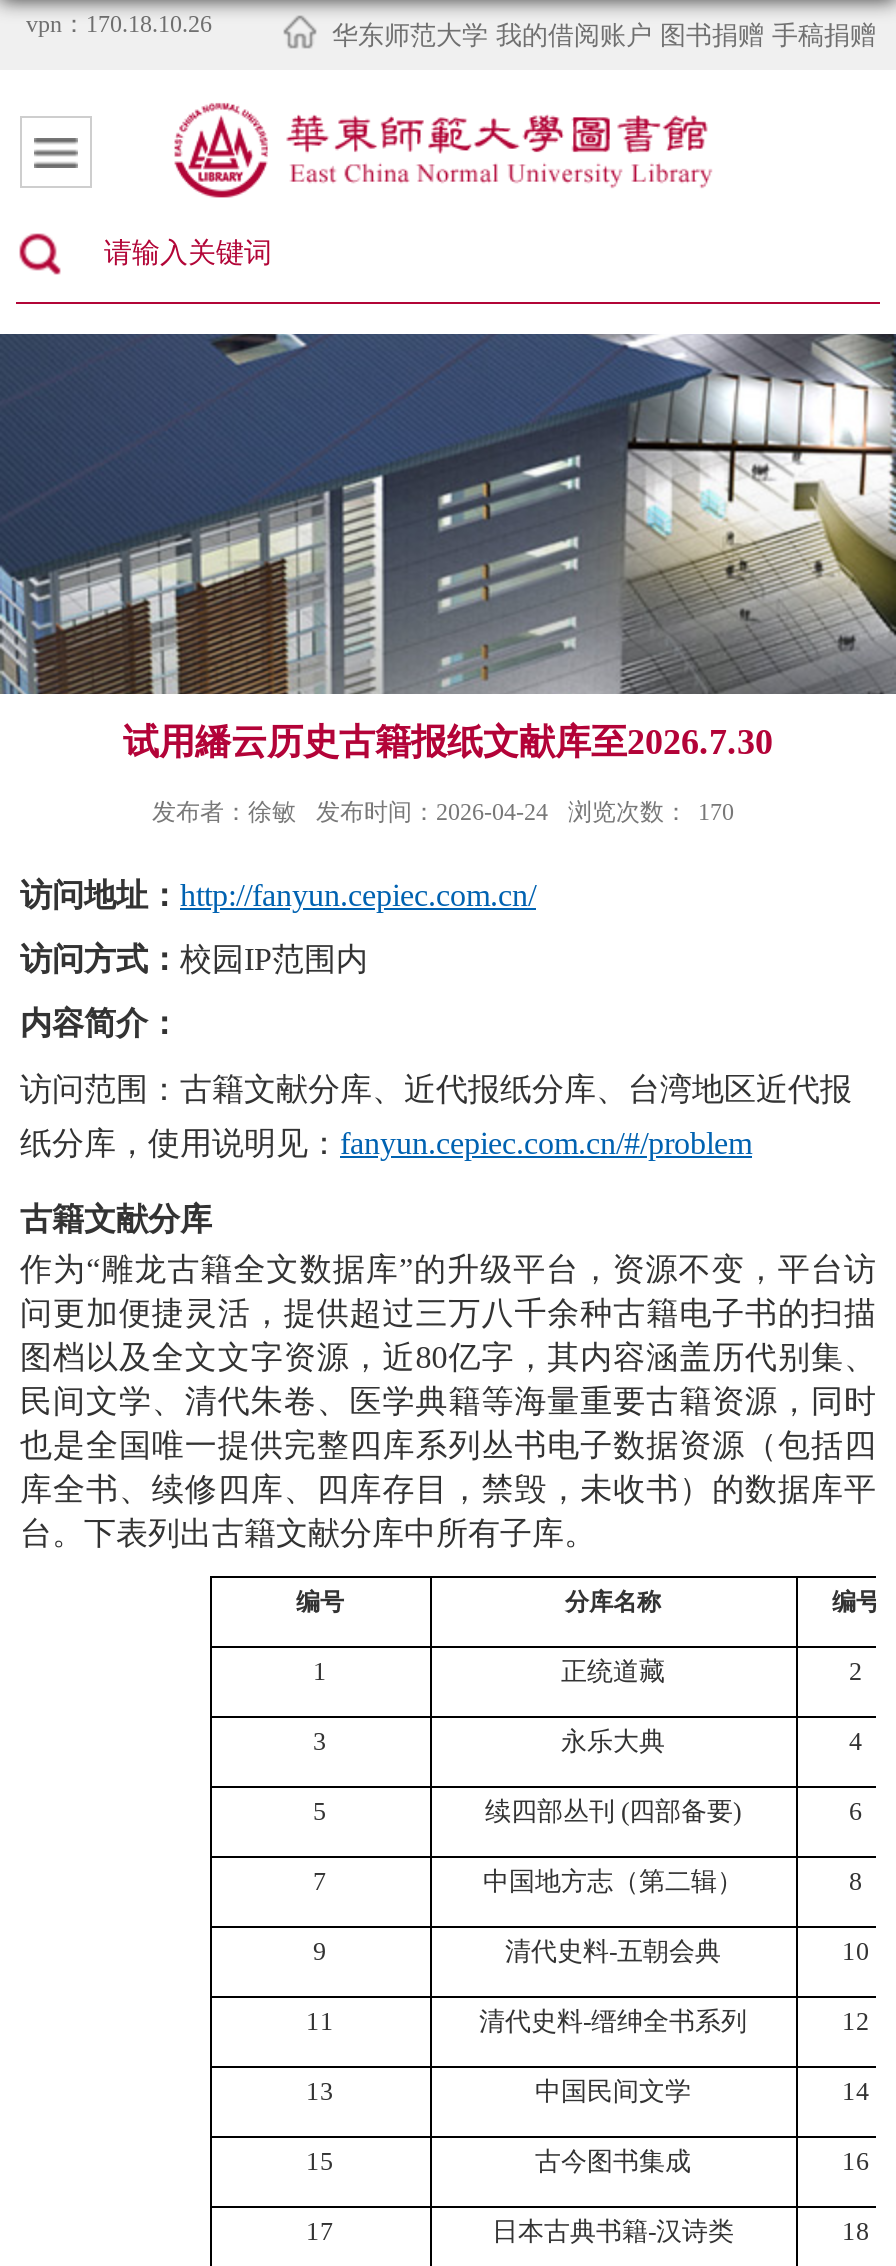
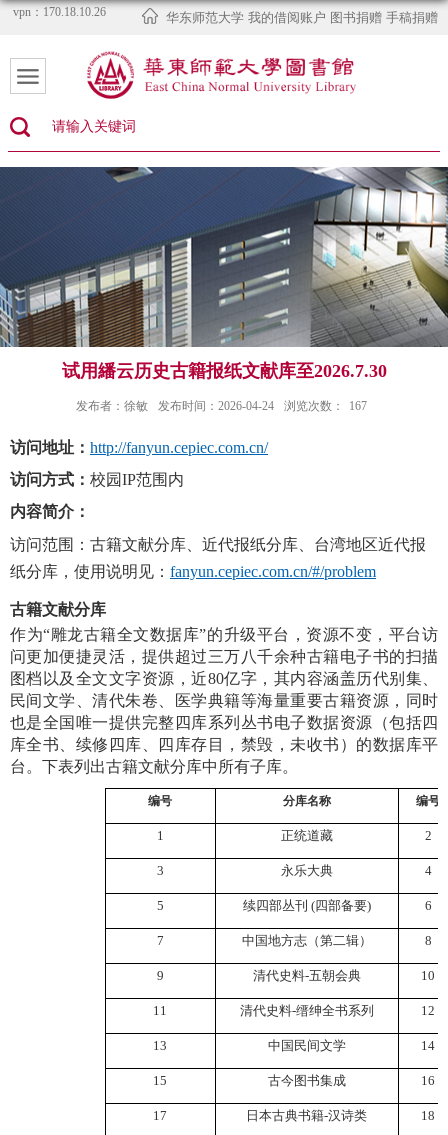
- 发布者：徐敏 发布时间：2026-04-24 浏览次数： 170
+ 发布者：徐敏 发布时间：2026-04-24 浏览次数： 167
